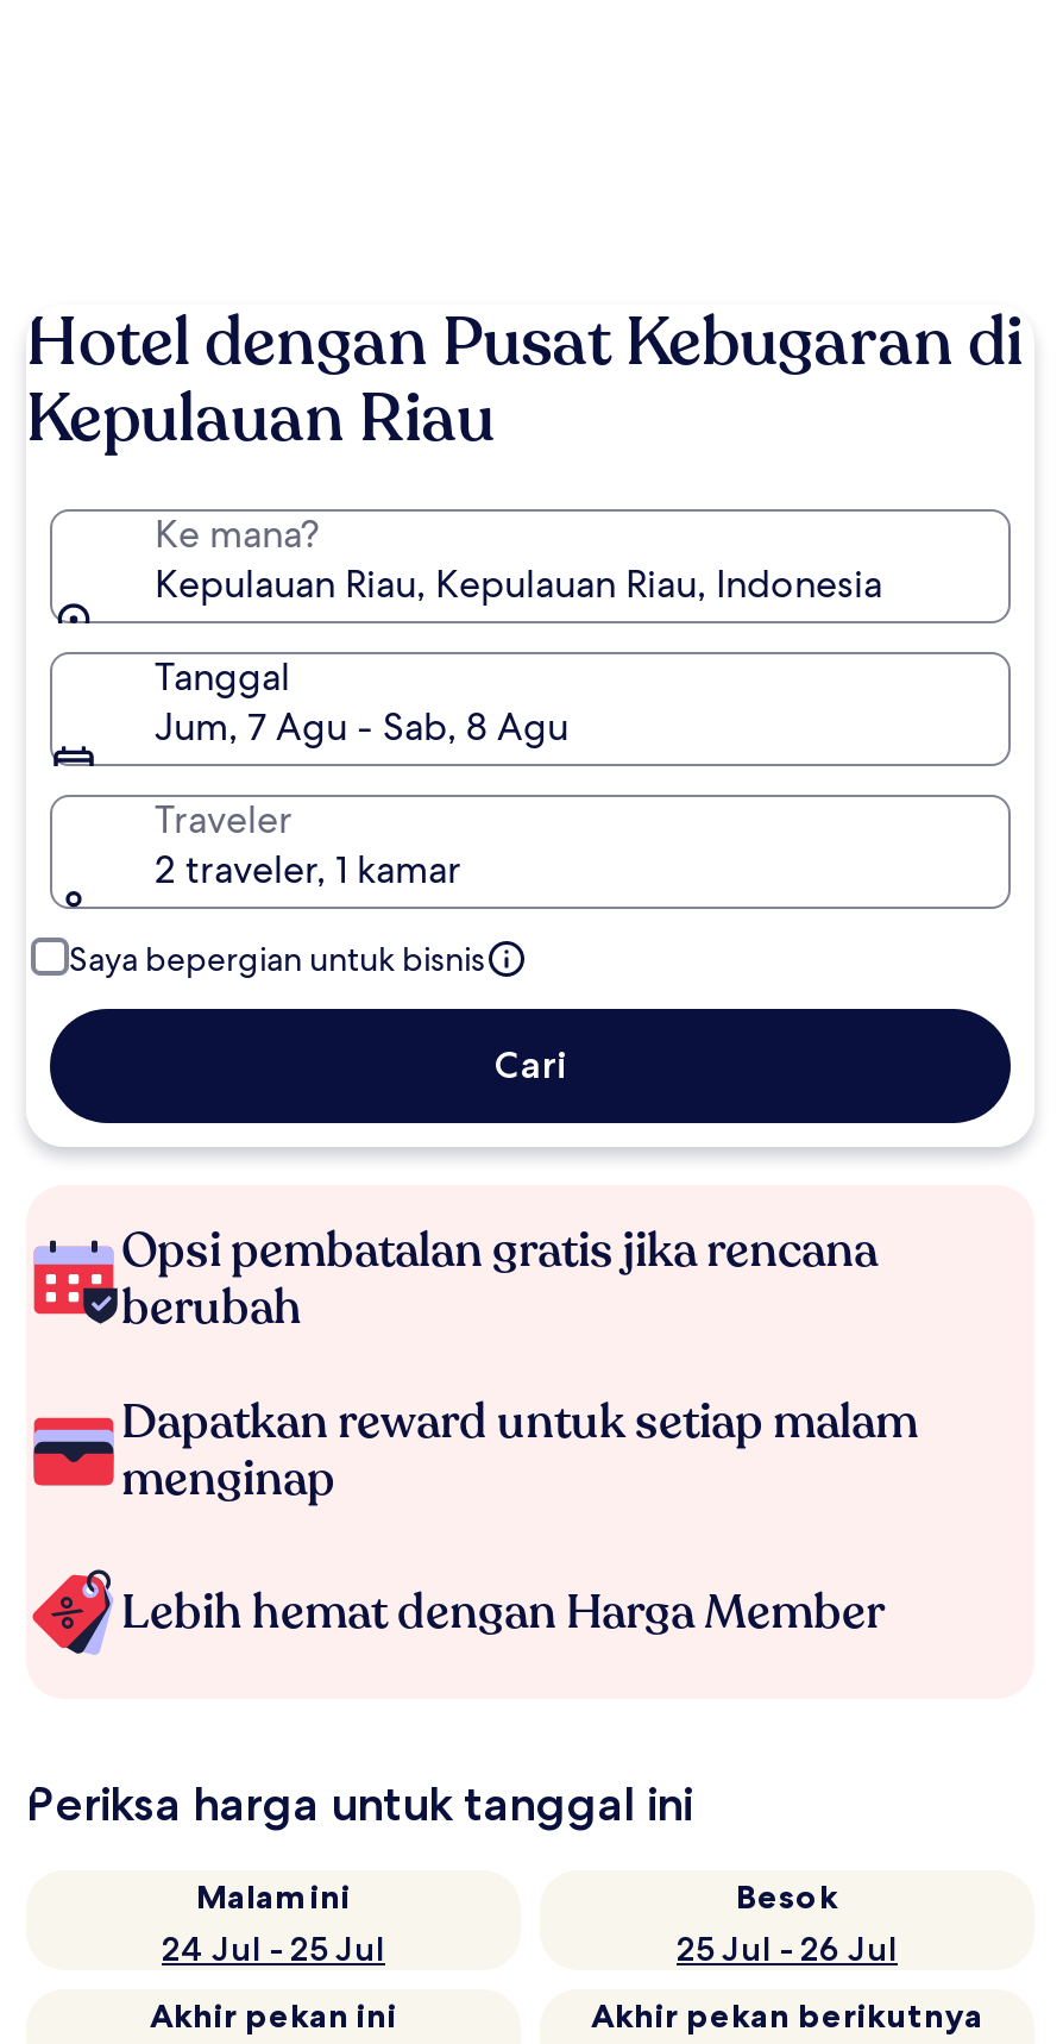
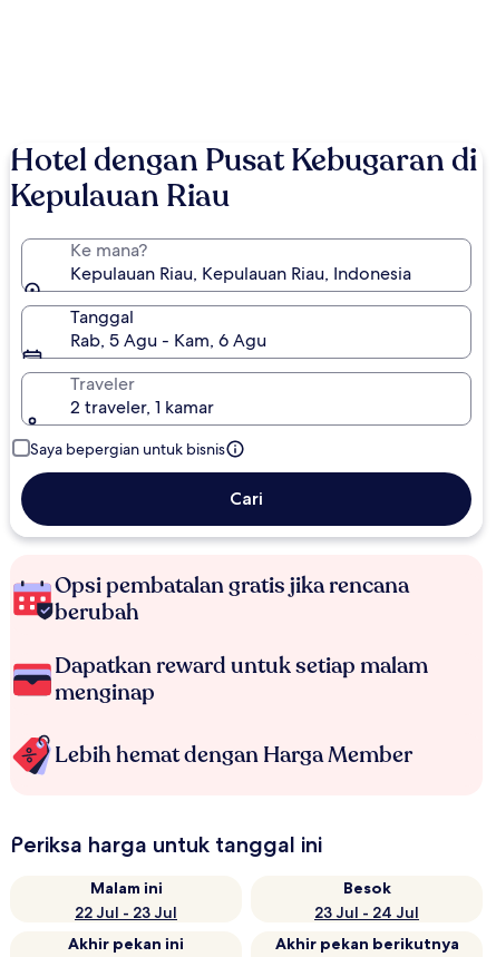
- Jum, 7 Agu - Sab, 8 Agu
+ Rab, 5 Agu - Kam, 6 Agu

- 24 Jul - 25 Jul
+ 22 Jul - 23 Jul

- 25 Jul - 26 Jul
+ 23 Jul - 24 Jul
